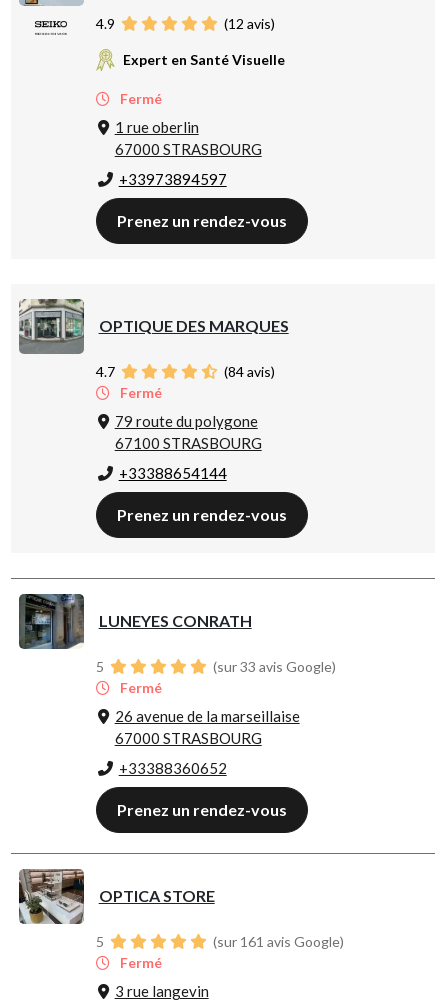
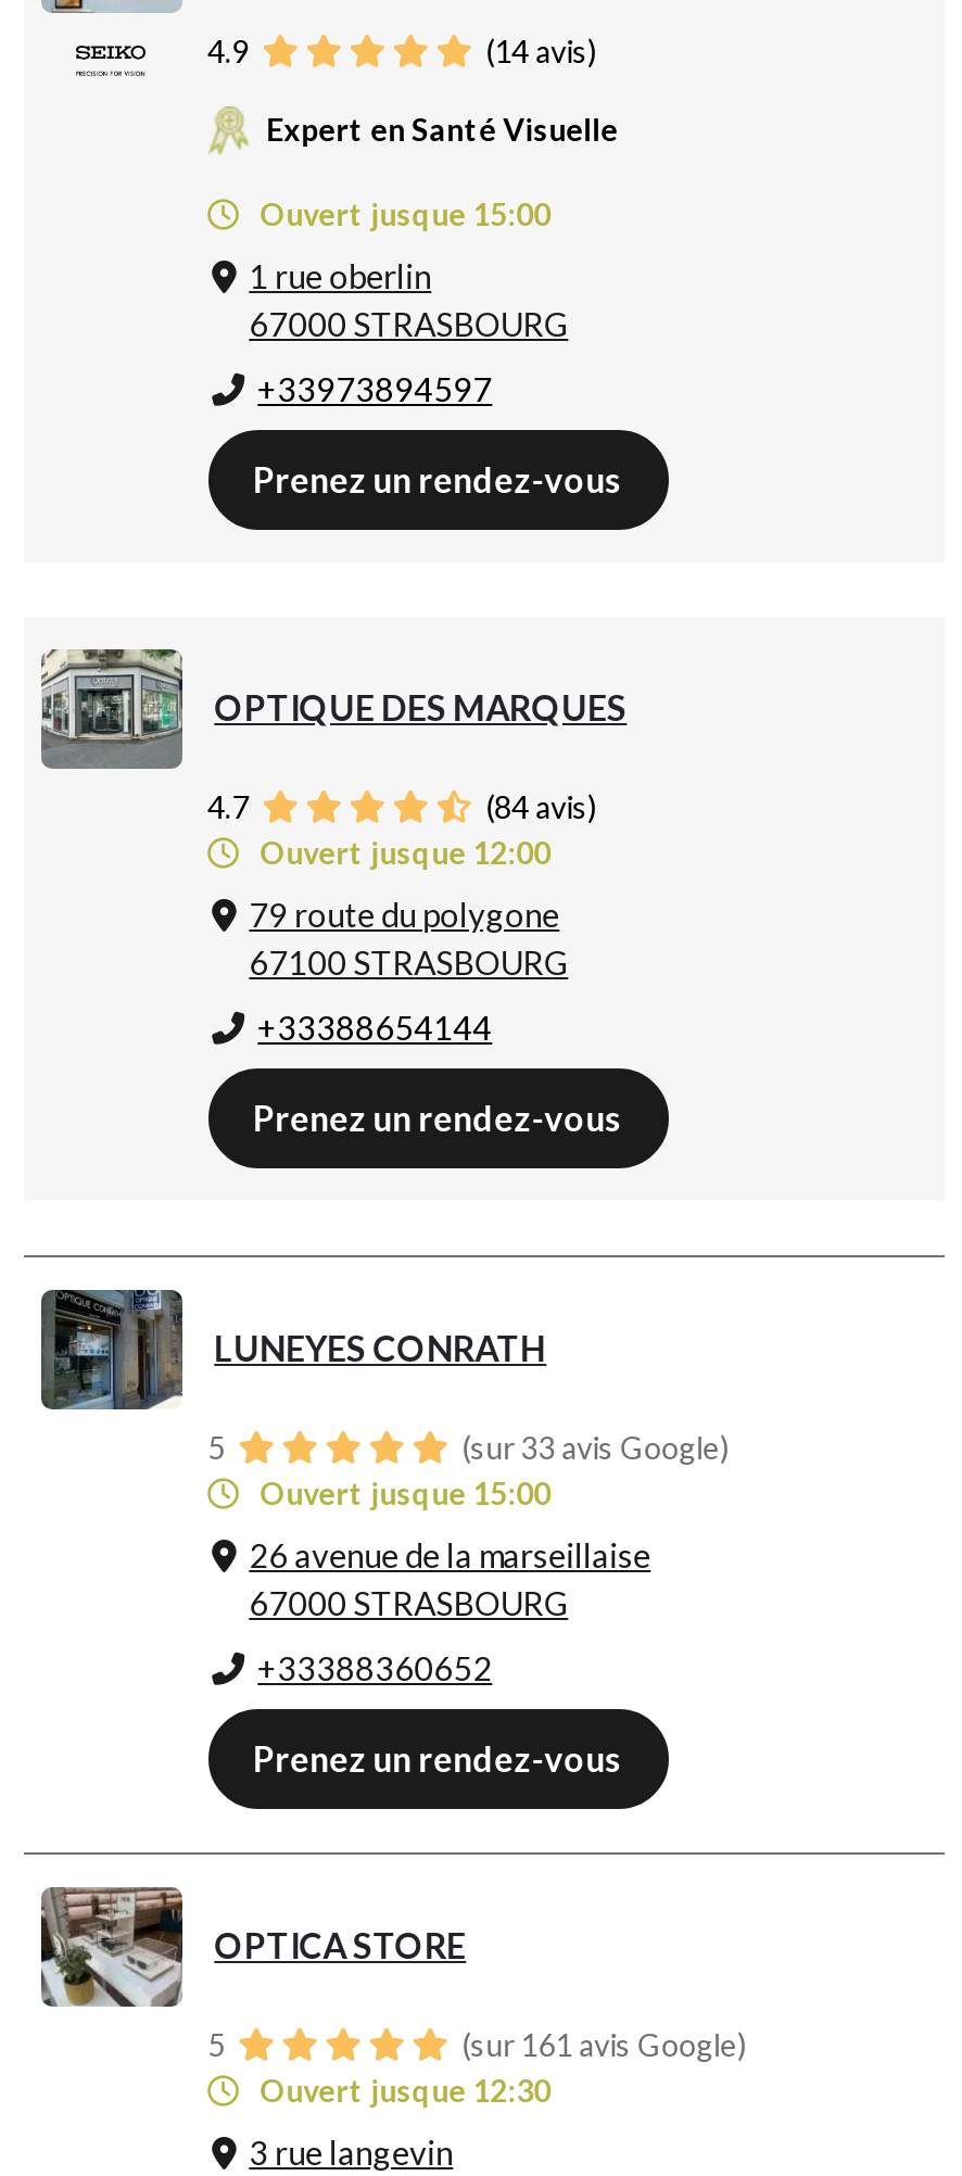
- (12 avis)
+ (14 avis)

- Fermé
+ Ouvert jusque 15:00

- Fermé
+ Ouvert jusque 12:00

- Fermé
+ Ouvert jusque 15:00

- Fermé
+ Ouvert jusque 12:30
